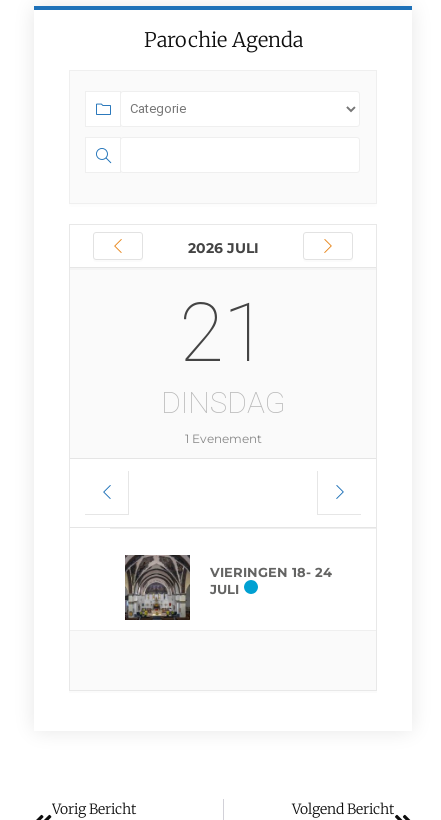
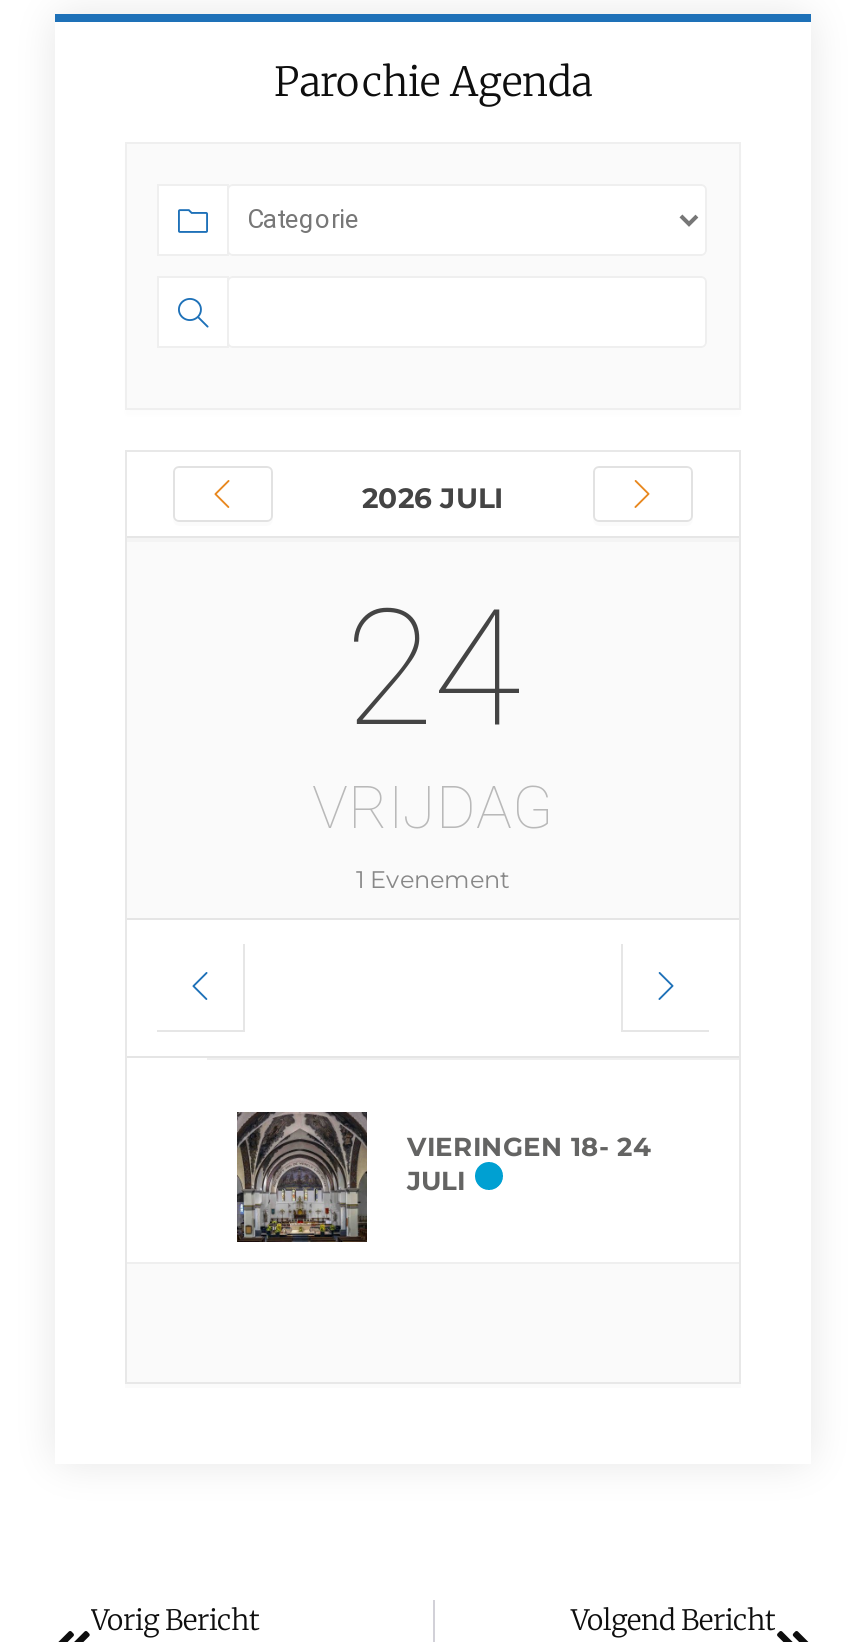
- 21
- DINSDAG
+ 24
+ VRIJDAG
